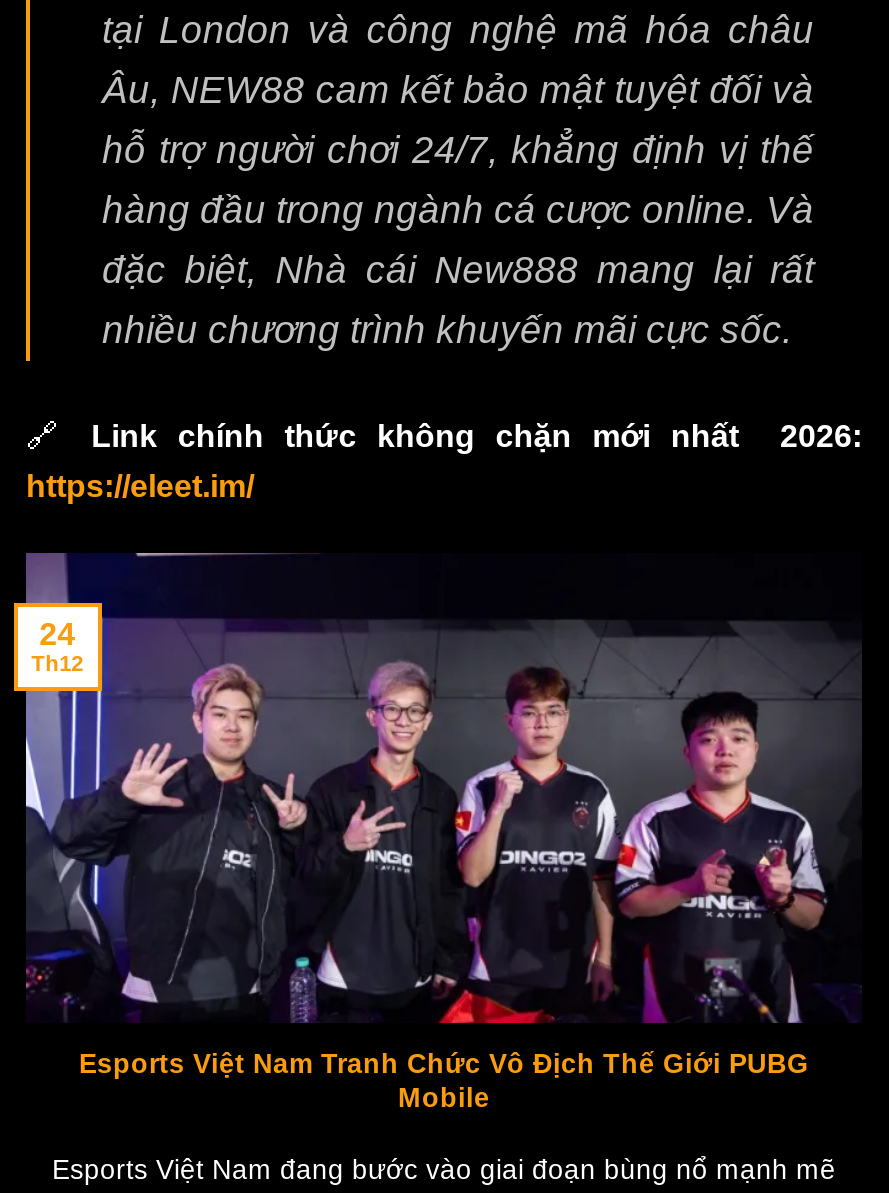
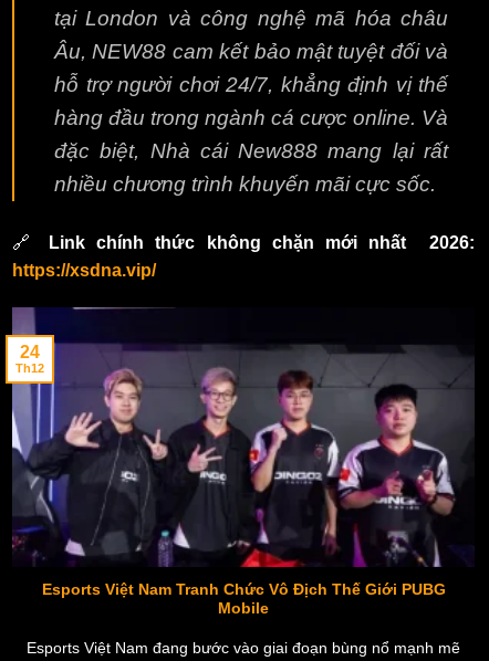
- https://eleet.im/
+ https://xsdna.vip/
